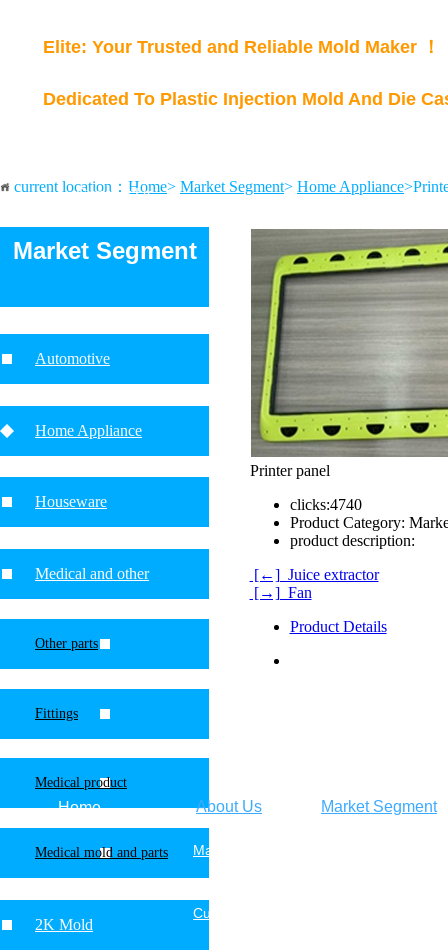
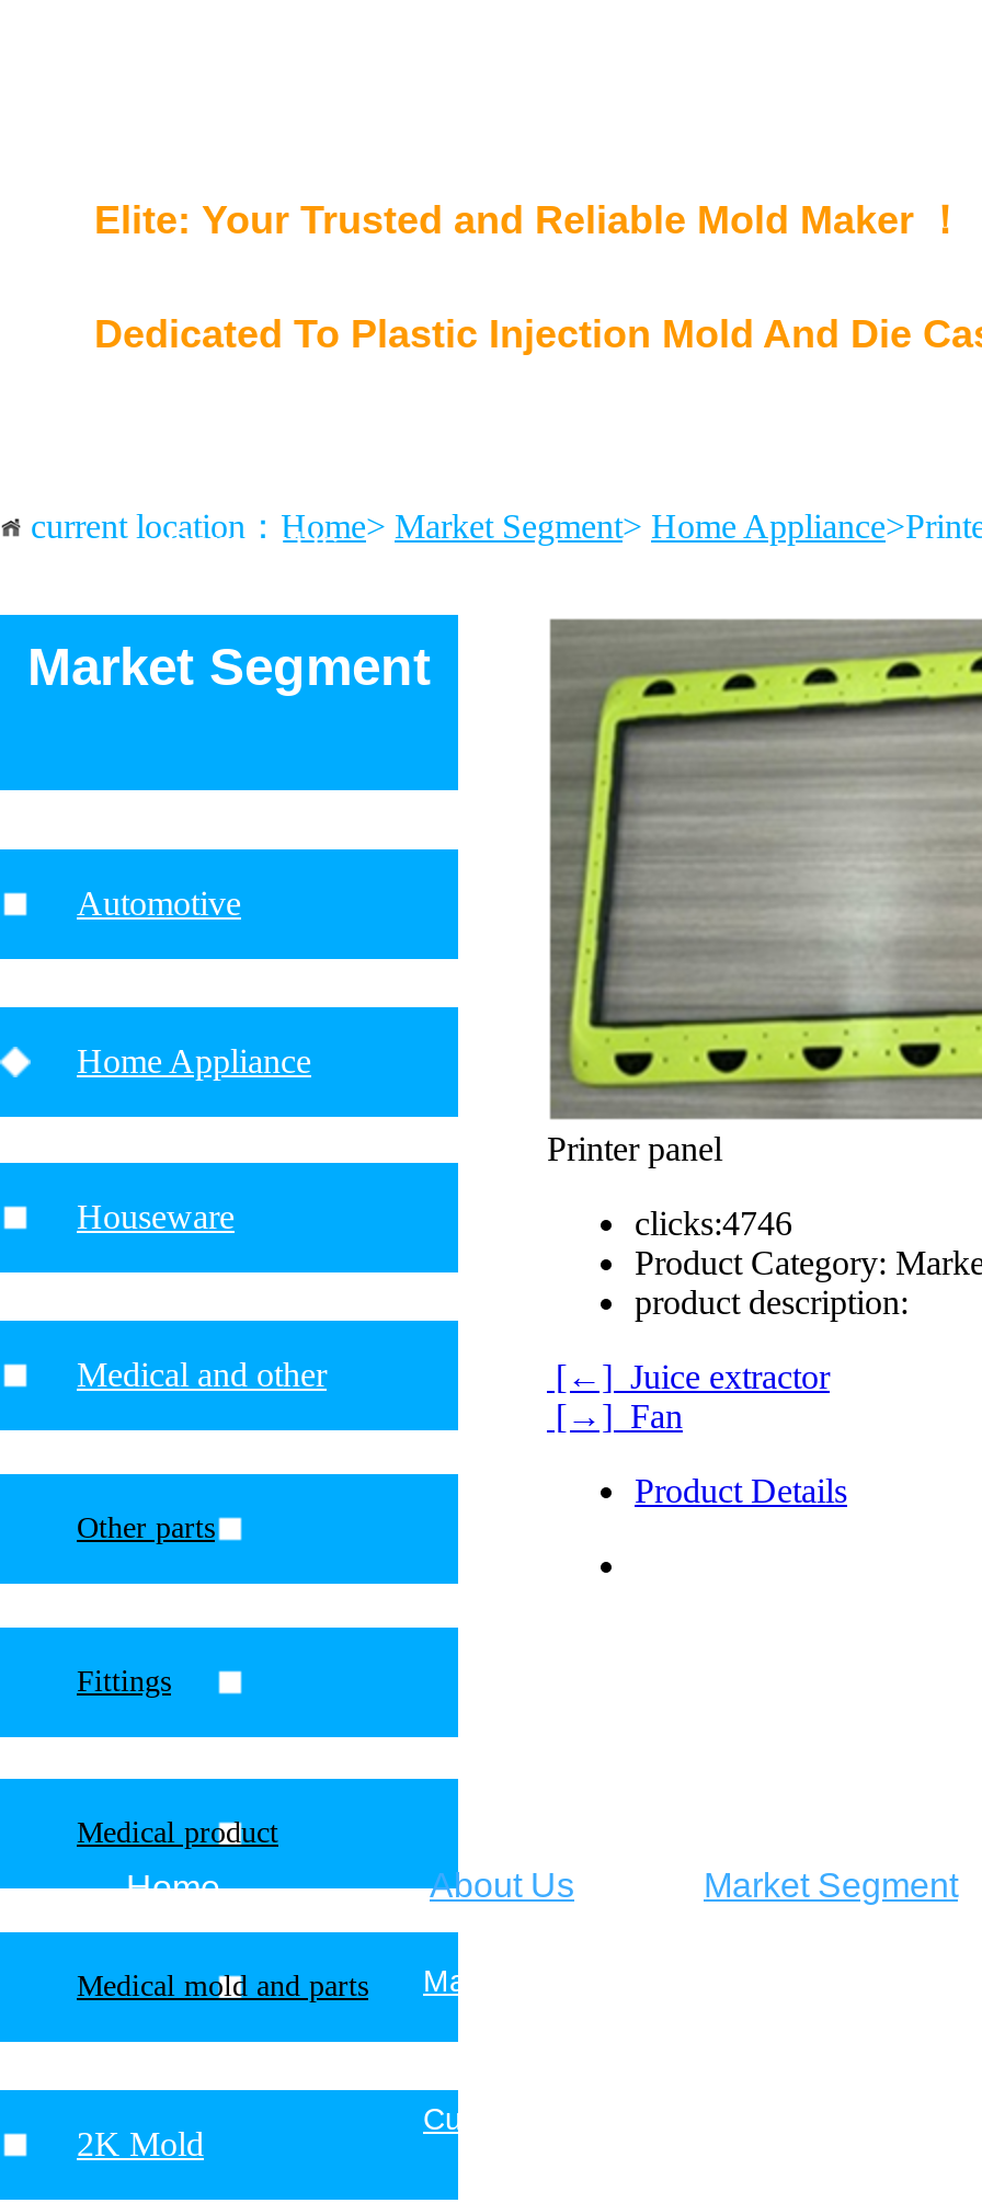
- clicks:4740
+ clicks:4746
